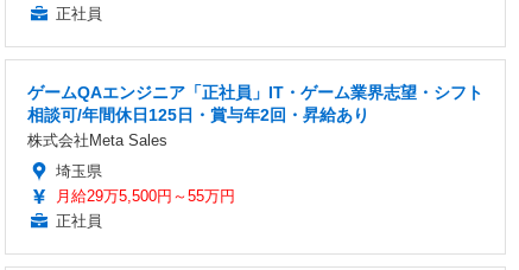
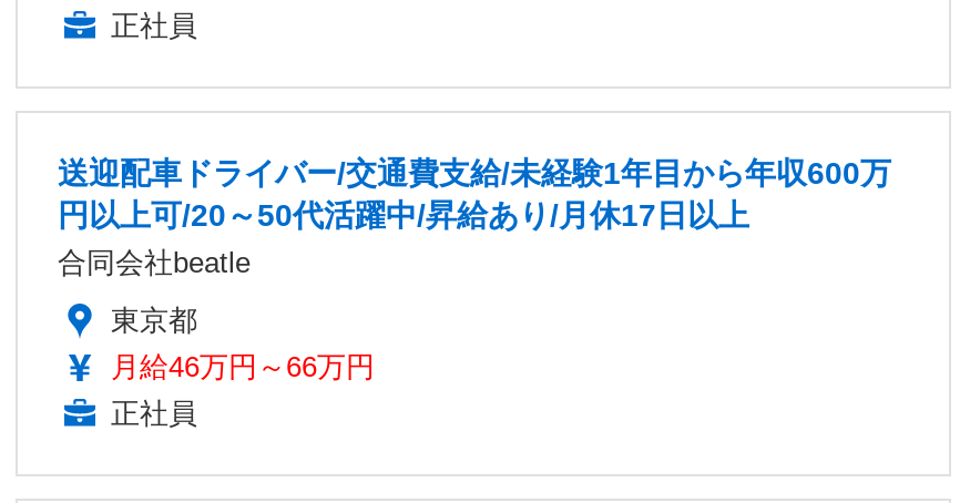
- ゲームQAエンジニア「正社員」IT・ゲーム業界志望・シフト
- 相談可/年間休日125日・賞与年2回・昇給あり
- 株式会社Meta Sales
+ 送迎配車ドライバー/交通費支給/未経験1年目から年収600万
+ 円以上可/20～50代活躍中/昇給あり/月休17日以上
+ 合同会社beatle

- 埼玉県
- 月給29万5,500円～55万円
+ 東京都
+ 月給46万円～66万円
